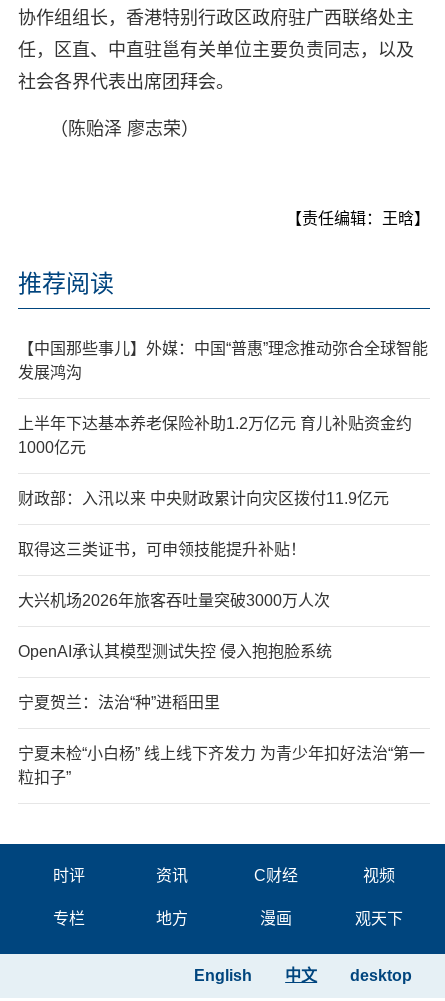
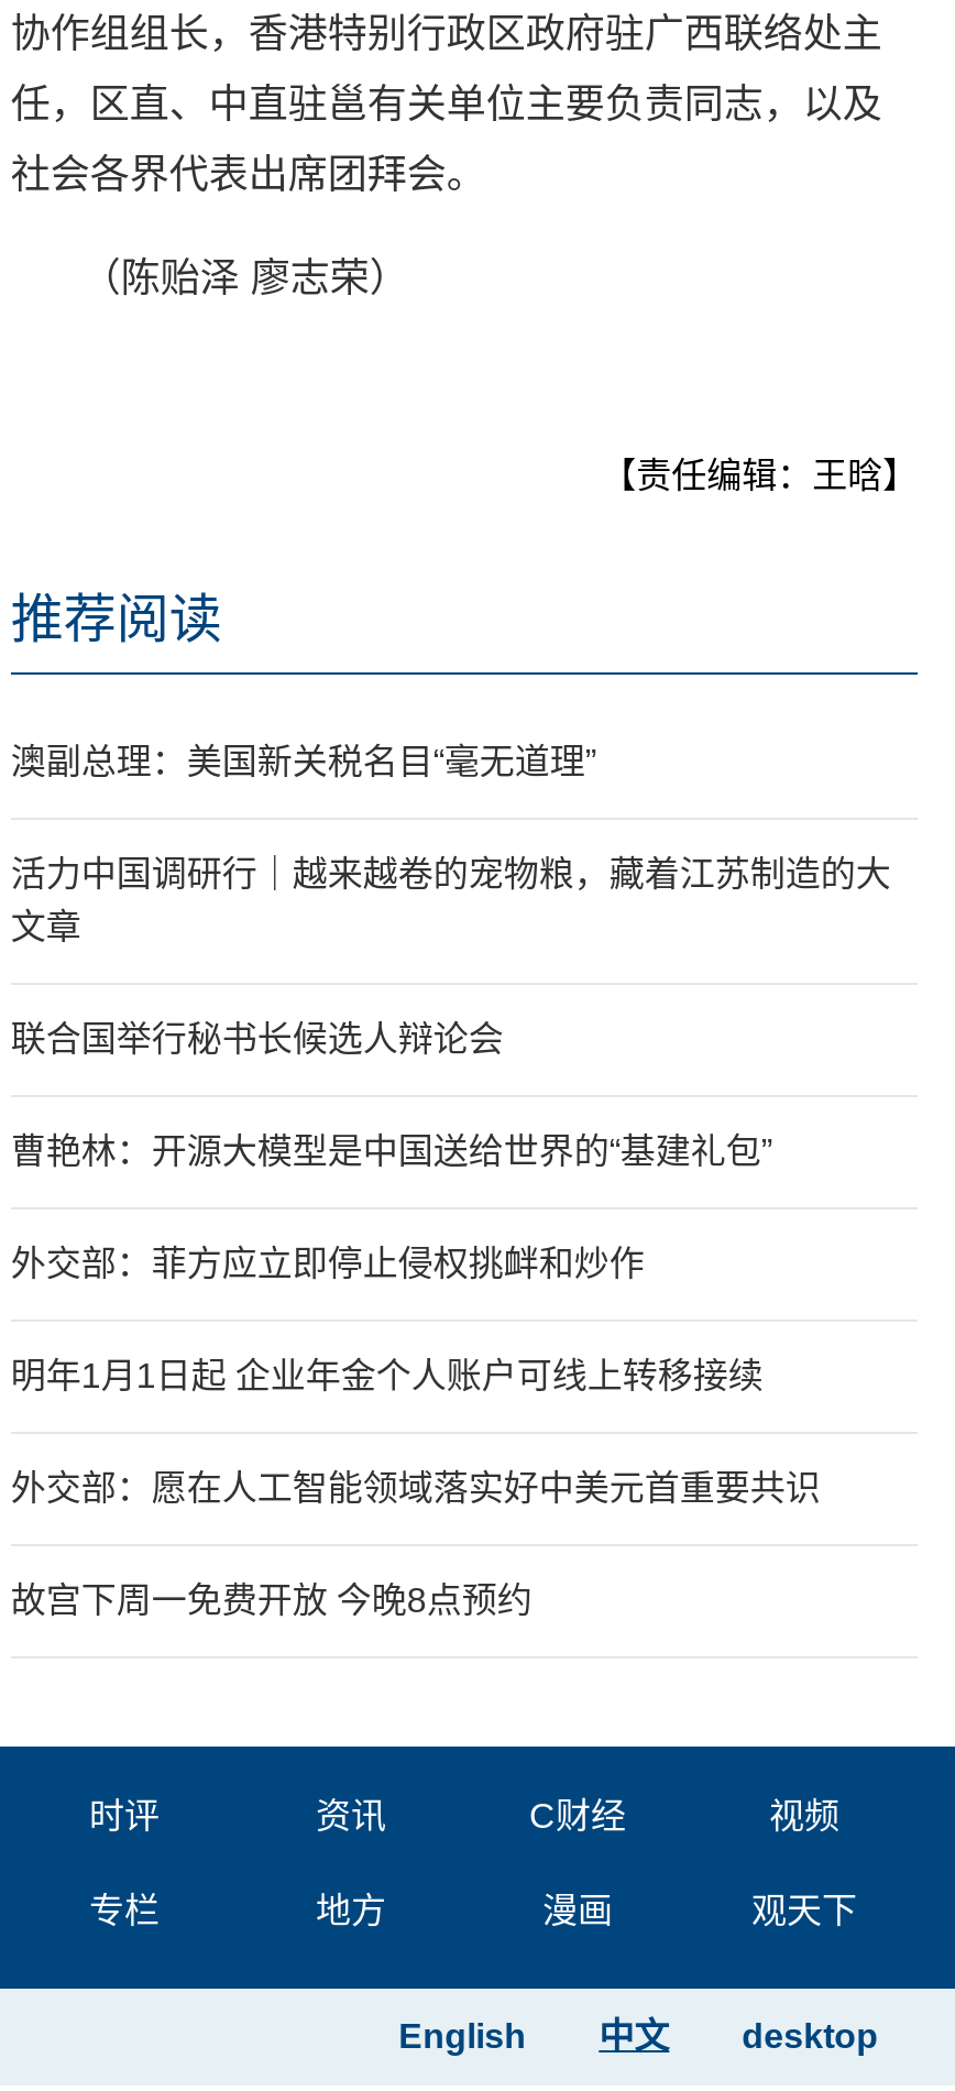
- 【中国那些事儿】外媒：中国“普惠”理念推动弥合全球智能
- 发展鸿沟
+ 澳副总理：美国新关税名目“毫无道理”

- 上半年下达基本养老保险补助1.2万亿元 育儿补贴资金约
- 1000亿元
+ 活力中国调研行｜越来越卷的宠物粮，藏着江苏制造的大
+ 文章

- 财政部：入汛以来 中央财政累计向灾区拨付11.9亿元
+ 联合国举行秘书长候选人辩论会

- 取得这三类证书，可申领技能提升补贴！
+ 曹艳林：开源大模型是中国送给世界的“基建礼包”

- 大兴机场2026年旅客吞吐量突破3000万人次
+ 外交部：菲方应立即停止侵权挑衅和炒作

- OpenAI承认其模型测试失控 侵入抱抱脸系统
+ 明年1月1日起 企业年金个人账户可线上转移接续

- 宁夏贺兰：法治“种”进稻田里
+ 外交部：愿在人工智能领域落实好中美元首重要共识

- 宁夏未检“小白杨” 线上线下齐发力 为青少年扣好法治“第一
- 粒扣子”
+ 故宫下周一免费开放 今晚8点预约
